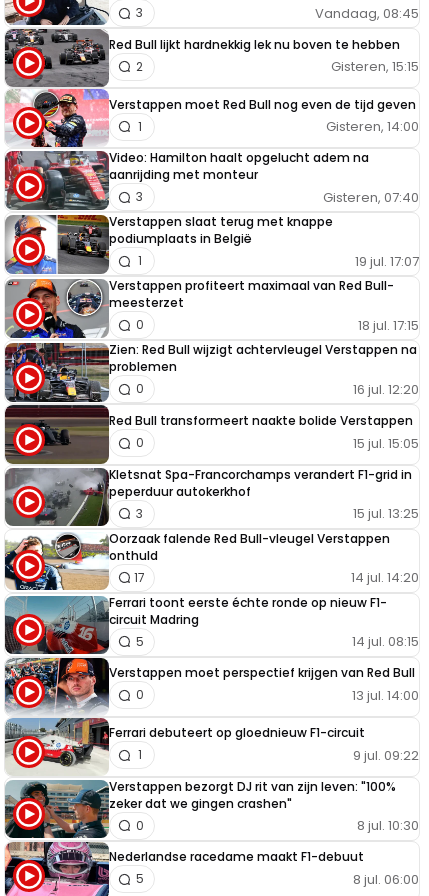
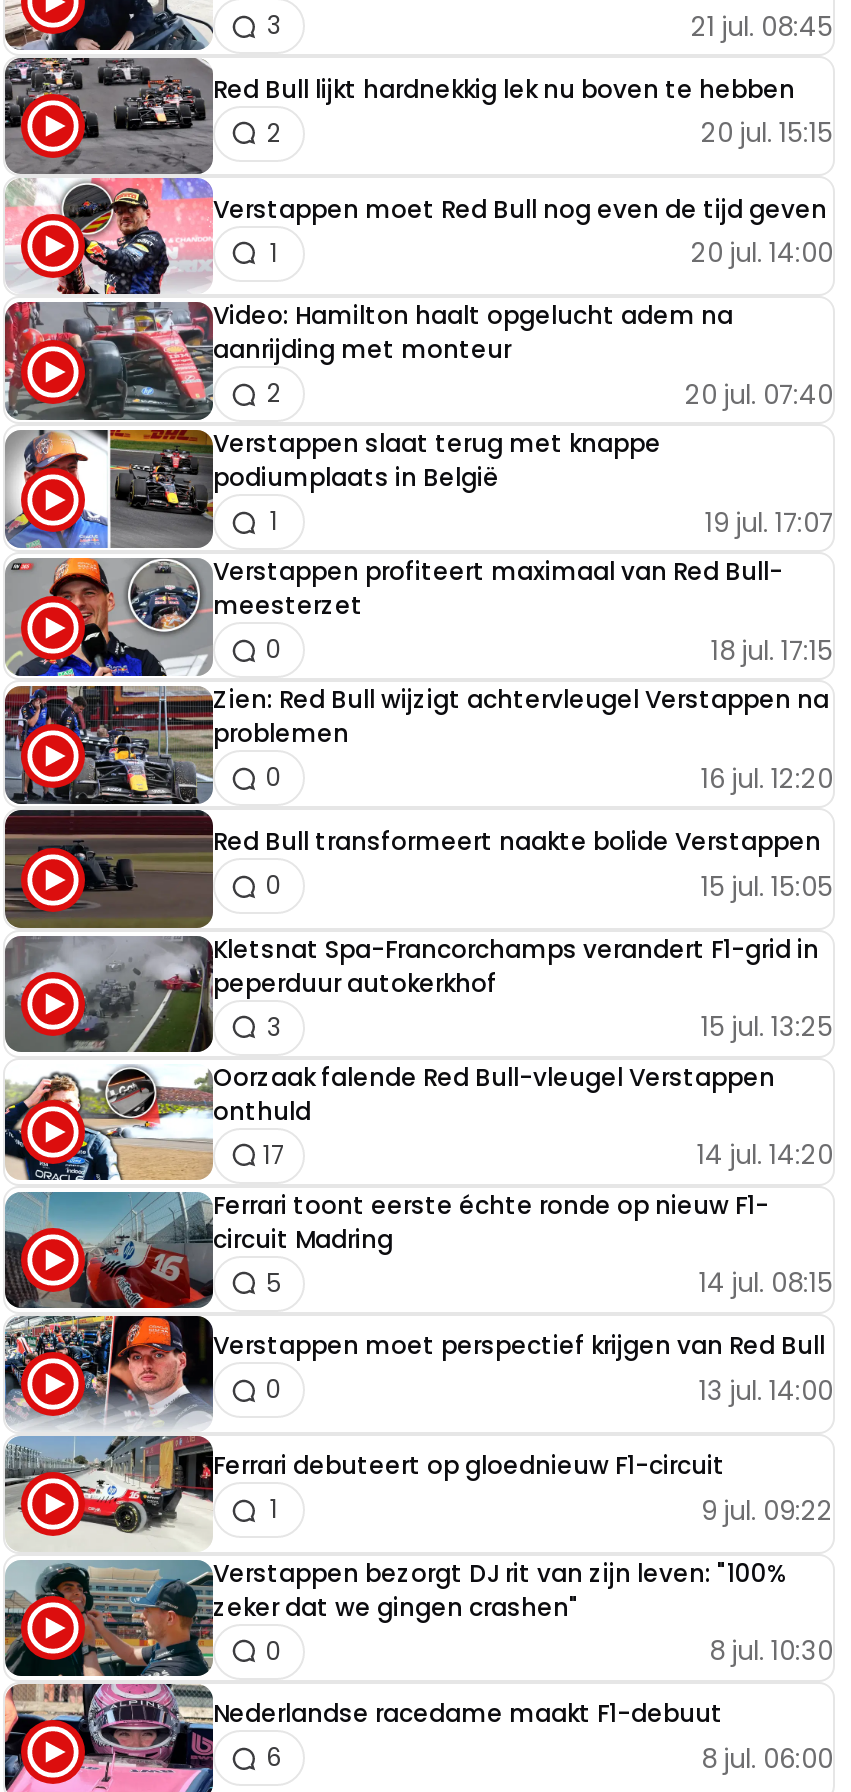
- Vandaag, 08:45
+ 21 jul. 08:45

- Gisteren, 15:15
+ 20 jul. 15:15

- Gisteren, 14:00
+ 20 jul. 14:00

- Gisteren, 07:40
- 3
+ 20 jul. 07:40
+ 2

- 5
+ 6
